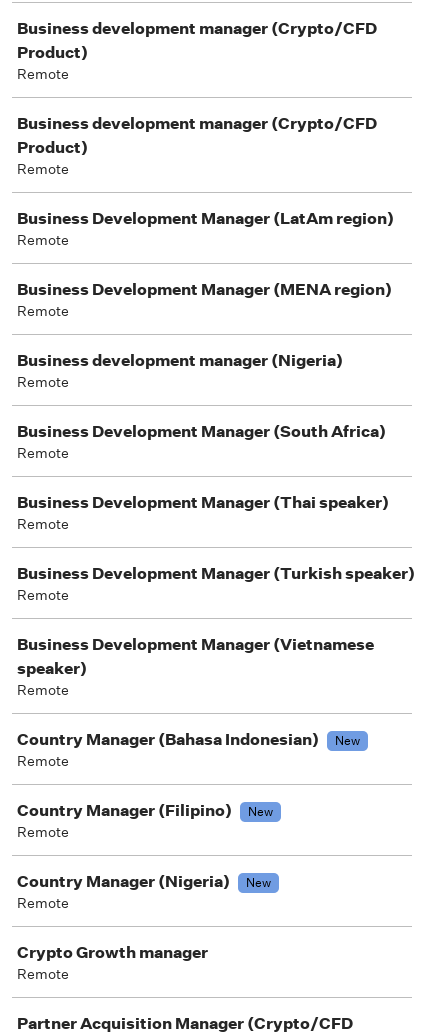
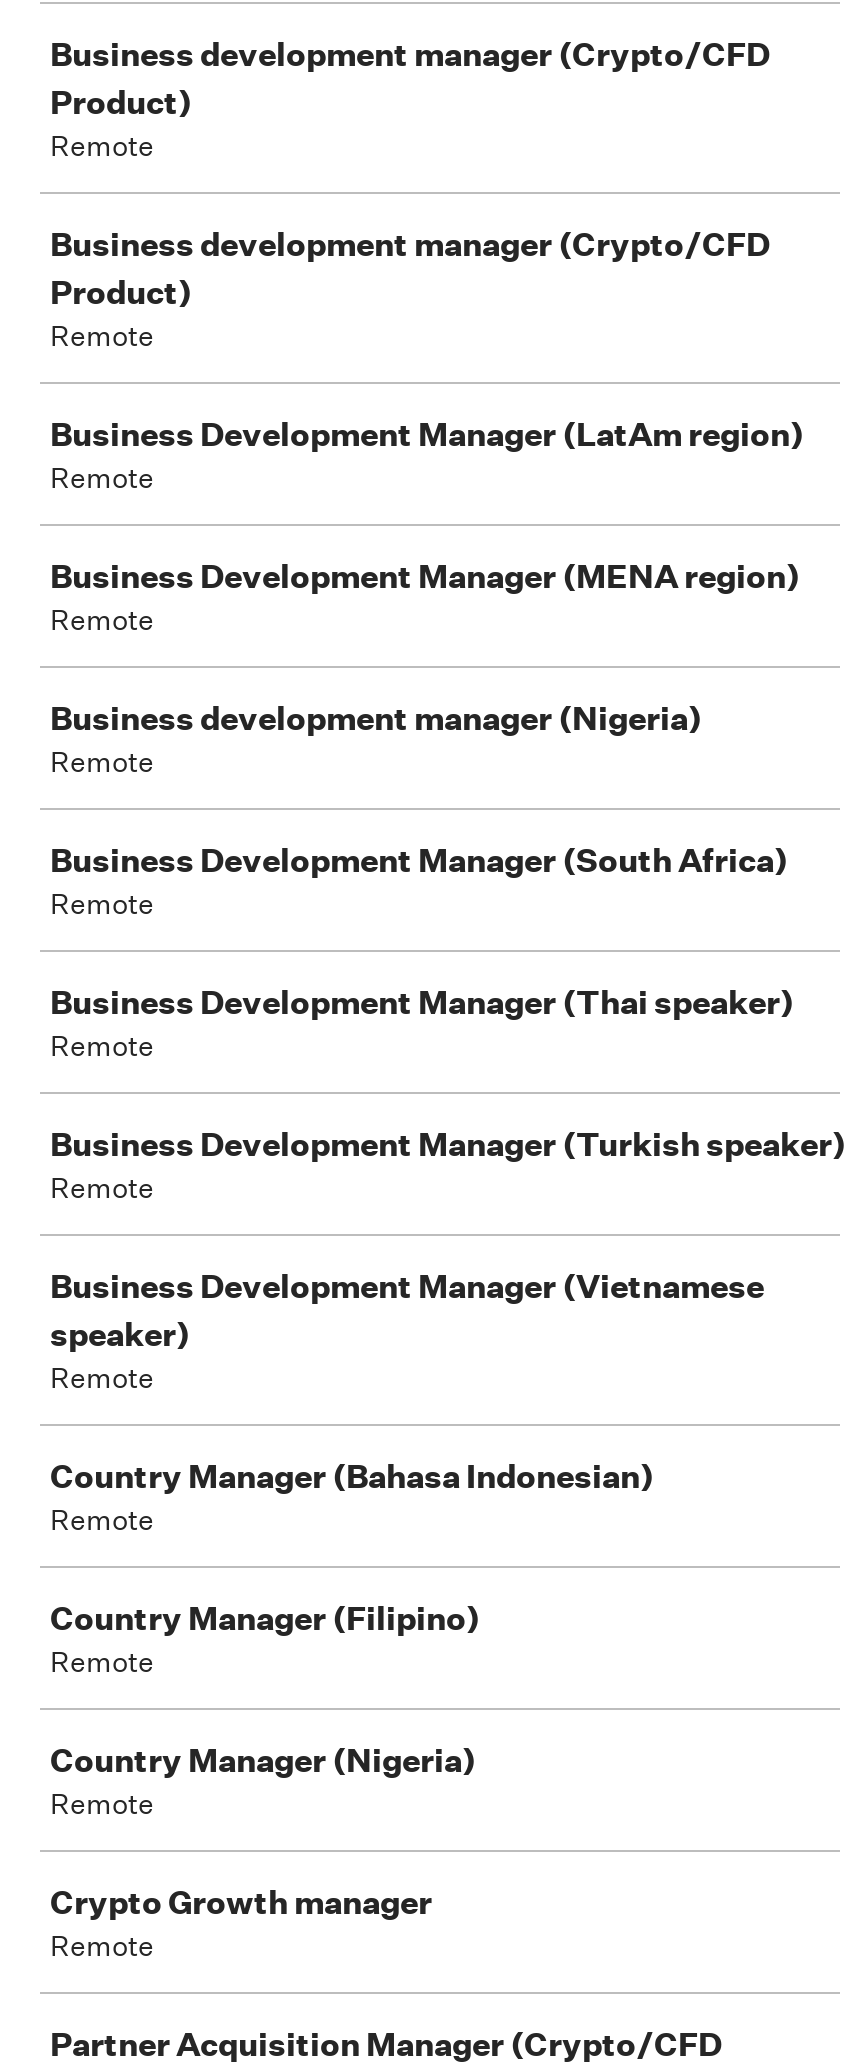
- New

- New

- New
